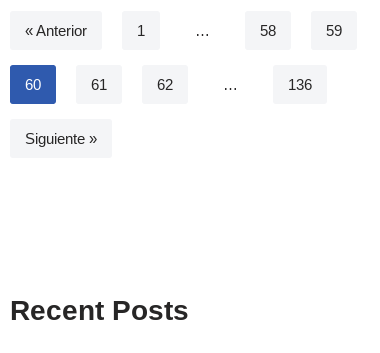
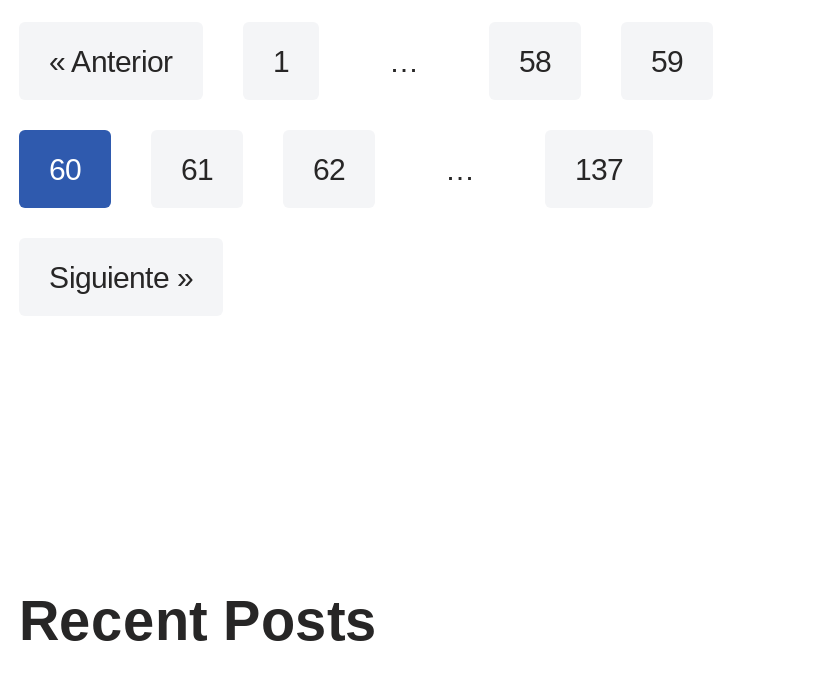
- 136
+ 137
